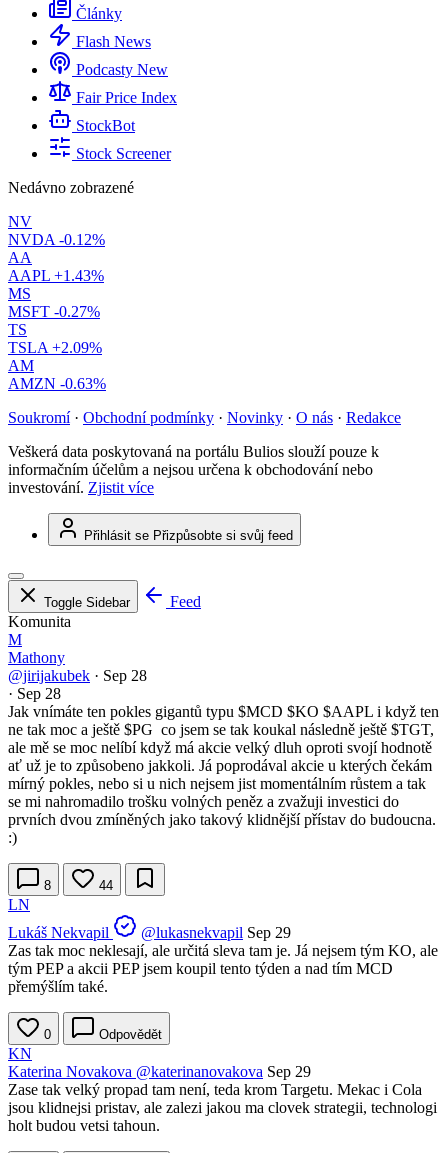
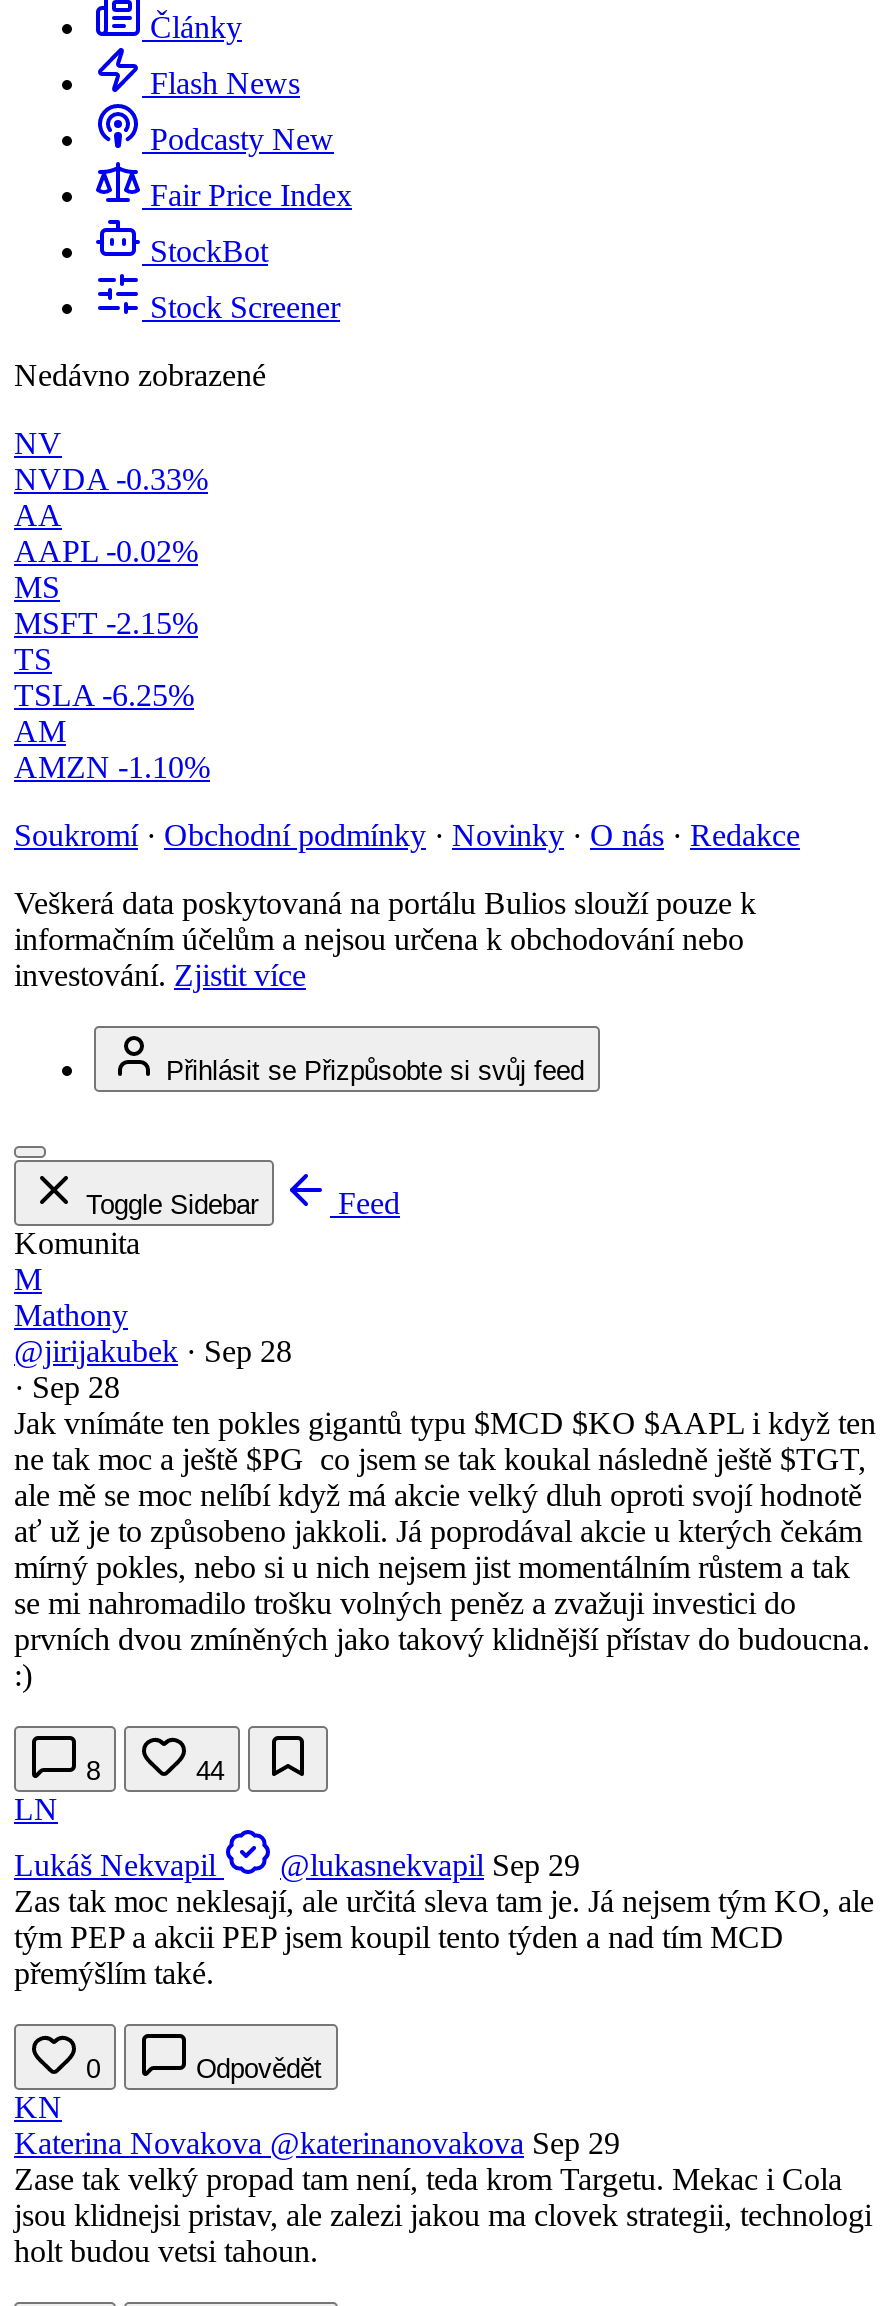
- NVDA -0.12%
+ NVDA -0.33%

- AAPL +1.43%
+ AAPL -0.02%

- MSFT -0.27%
+ MSFT -2.15%

- TSLA +2.09%
+ TSLA -6.25%

- AMZN -0.63%
+ AMZN -1.10%
